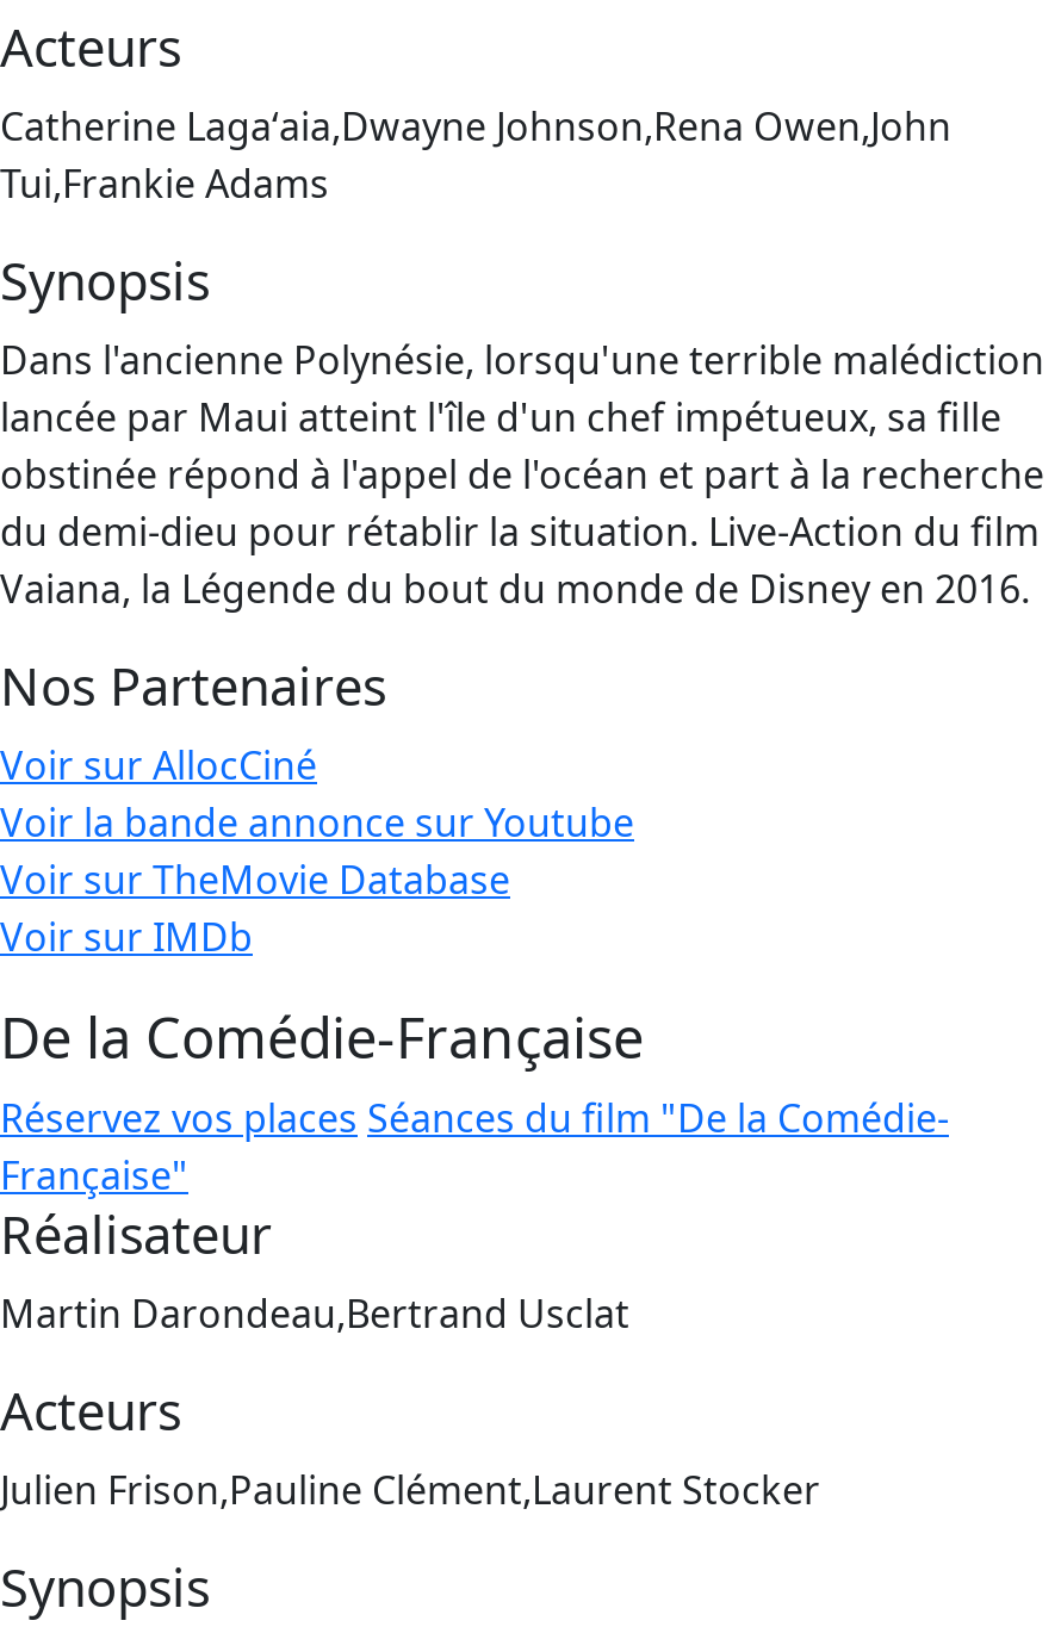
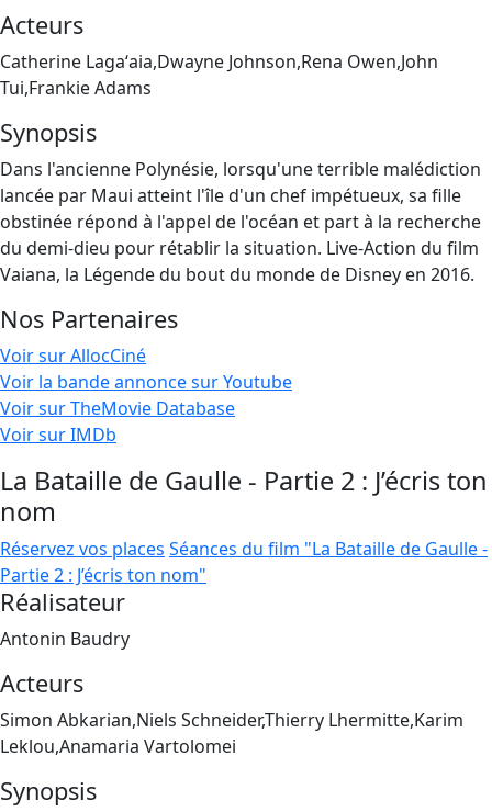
- De la Comédie-Française
- Réservez vos places Séances du film "De la Comédie-
- Française"
+ La Bataille de Gaulle - Partie 2 : J’écris ton
+ nom
+ Réservez vos places Séances du film "La Bataille de Gaulle -
+ Partie 2 : J’écris ton nom"

- Martin Darondeau,Bertrand Usclat
+ Antonin Baudry

- Julien Frison,Pauline Clément,Laurent Stocker
+ Simon Abkarian,Niels Schneider,Thierry Lhermitte,Karim
+ Leklou,Anamaria Vartolomei
